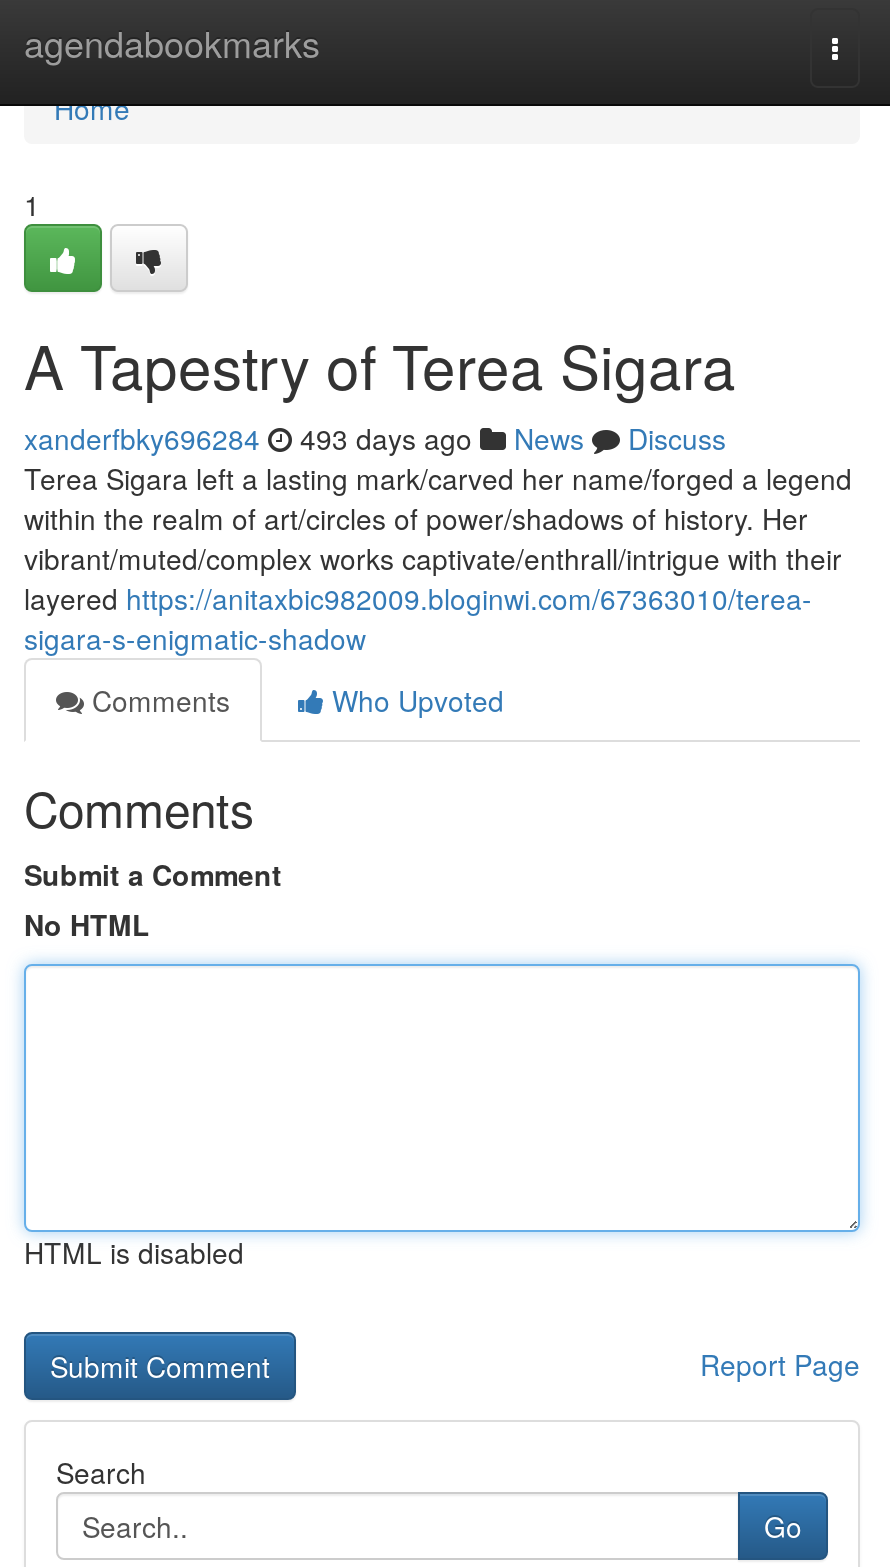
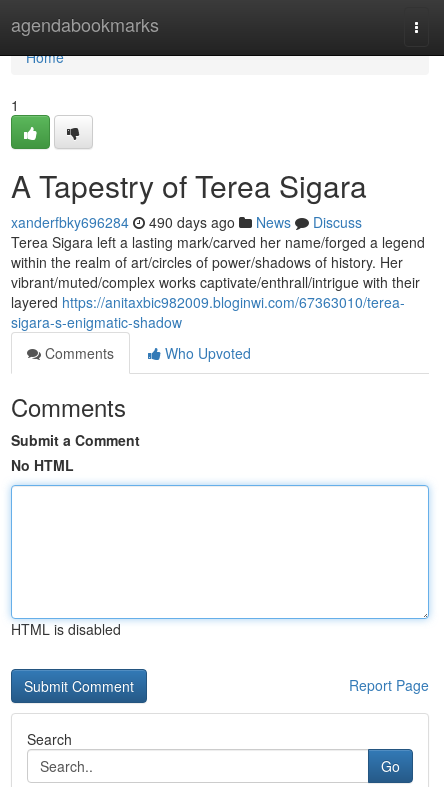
- xanderfbky696284 493 days ago News Discuss
+ xanderfbky696284 490 days ago News Discuss
